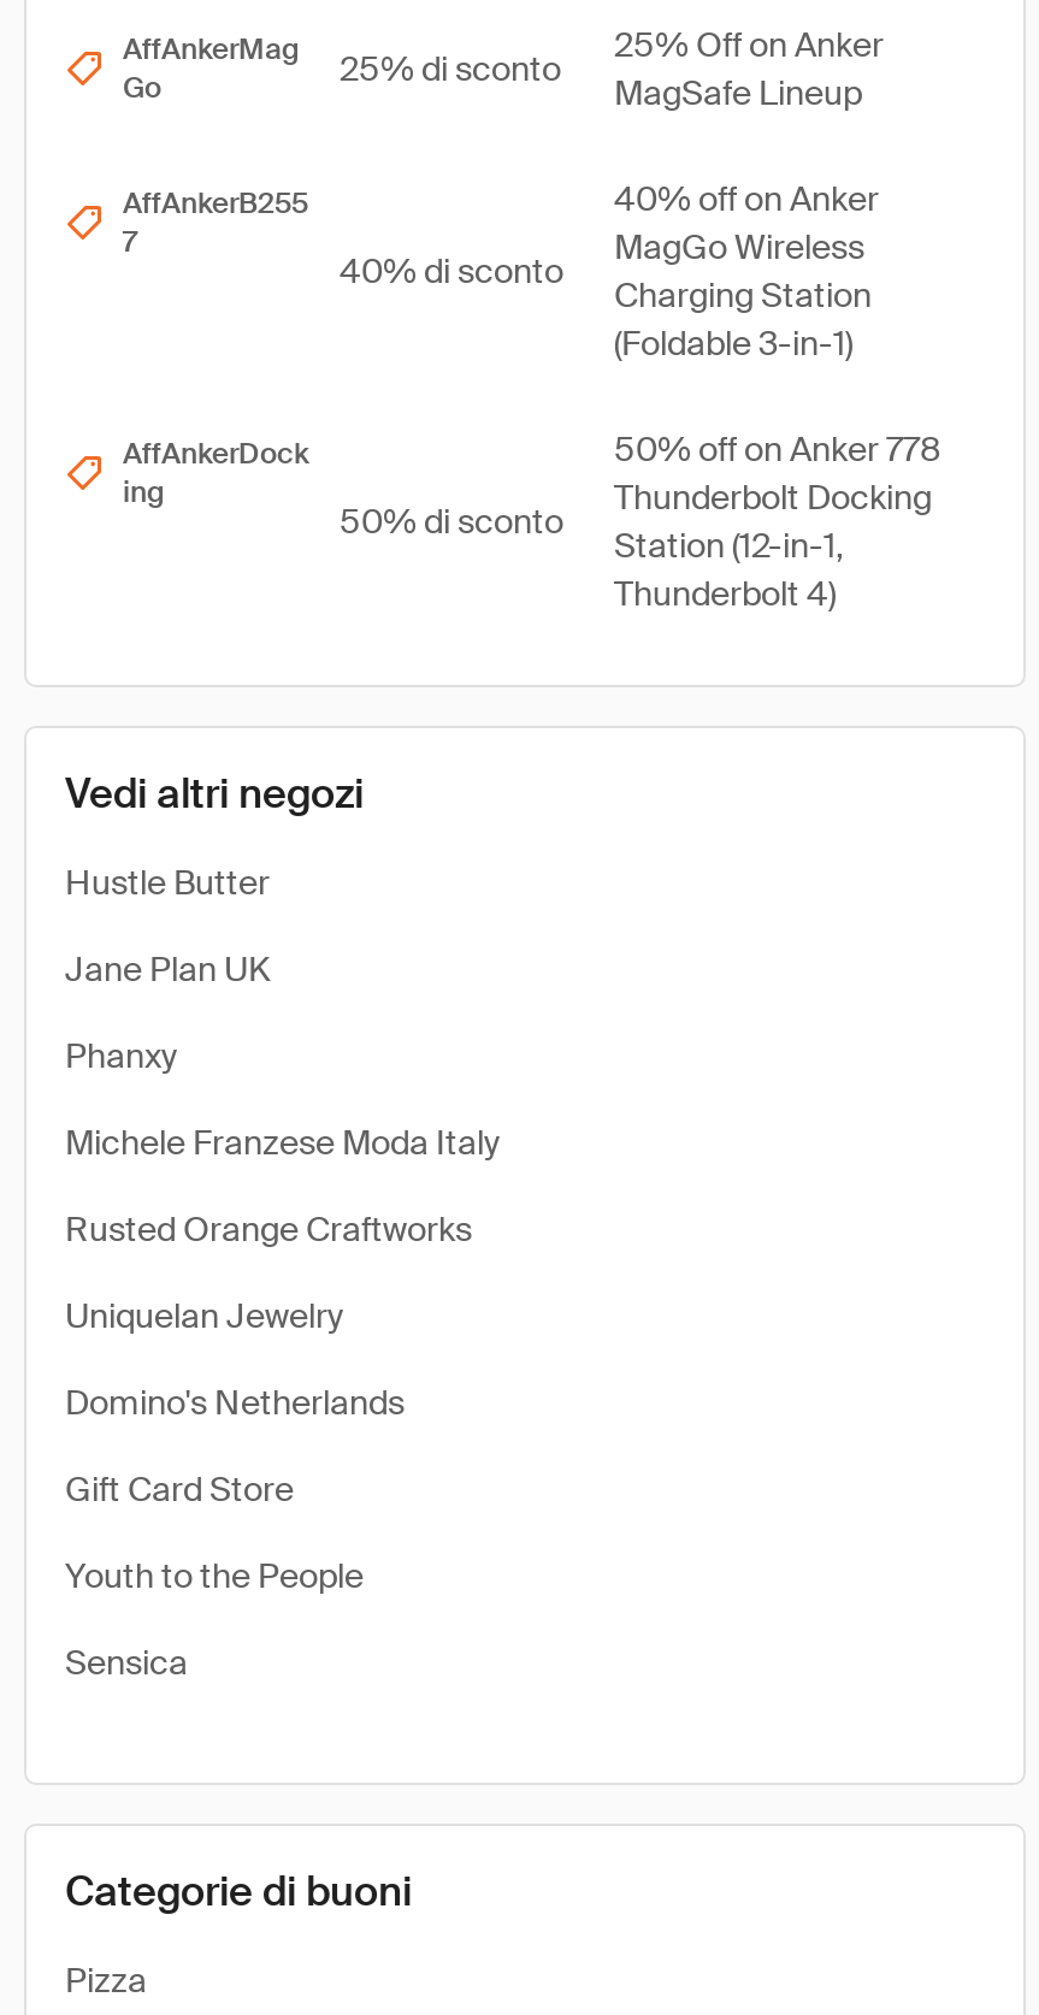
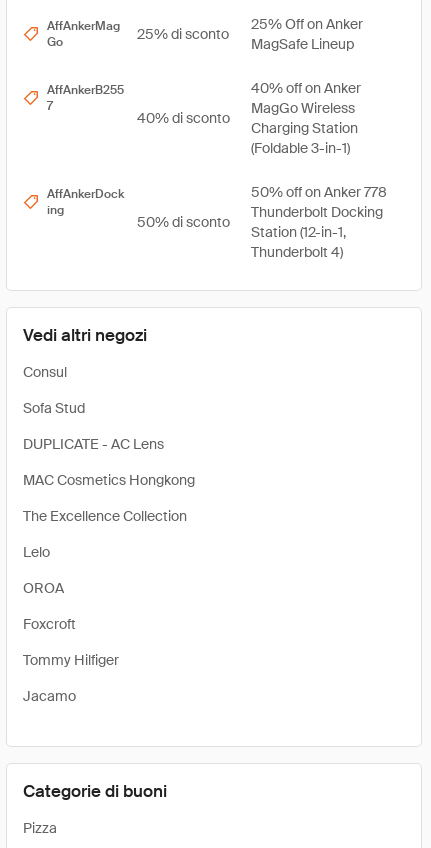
- Hustle Butter
+ Consul

- Jane Plan UK
+ Sofa Stud

- Phanxy
+ DUPLICATE - AC Lens

- Michele Franzese Moda Italy
+ MAC Cosmetics Hongkong

- Rusted Orange Craftworks
+ The Excellence Collection

- Uniquelan Jewelry
+ Lelo

- Domino's Netherlands
+ OROA

- Gift Card Store
+ Foxcroft

- Youth to the People
+ Tommy Hilfiger

- Sensica
+ Jacamo
